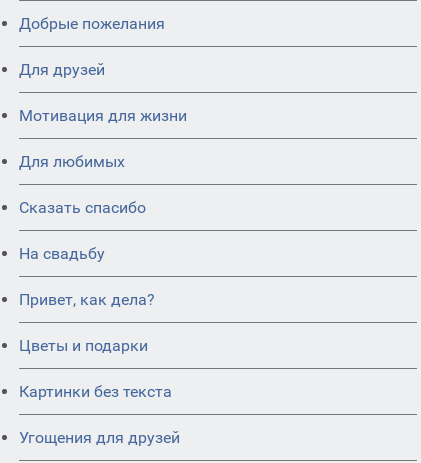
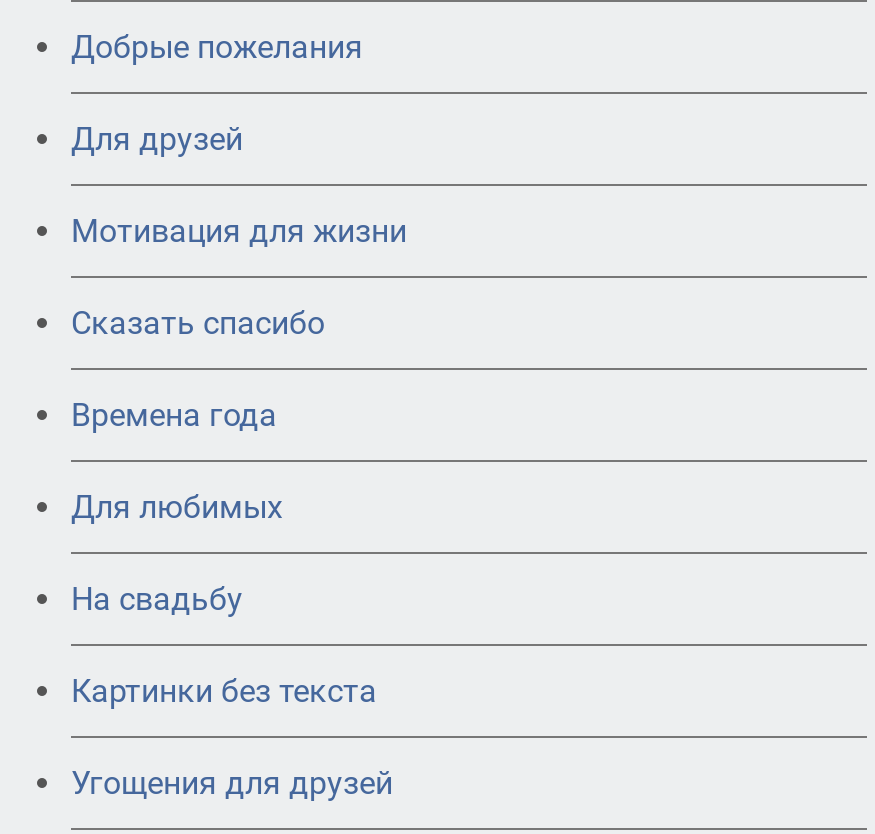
+ Времена года

moved down: Для любимых

moved up: Сказать спасибо

moved down: На свадьбу

- Привет, как дела?
- Цветы и подарки
